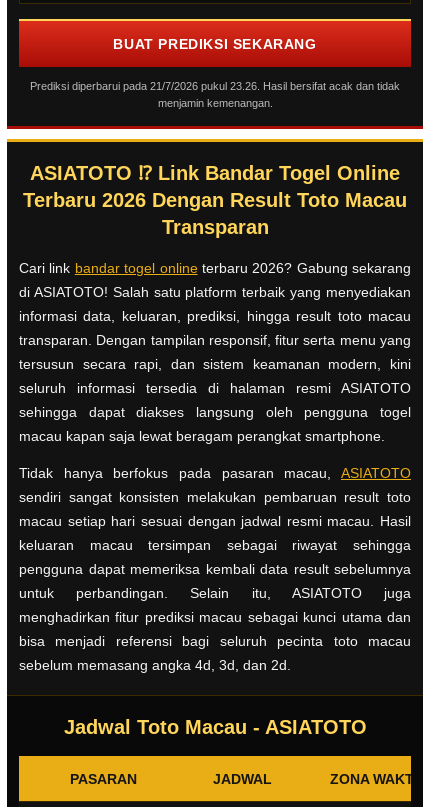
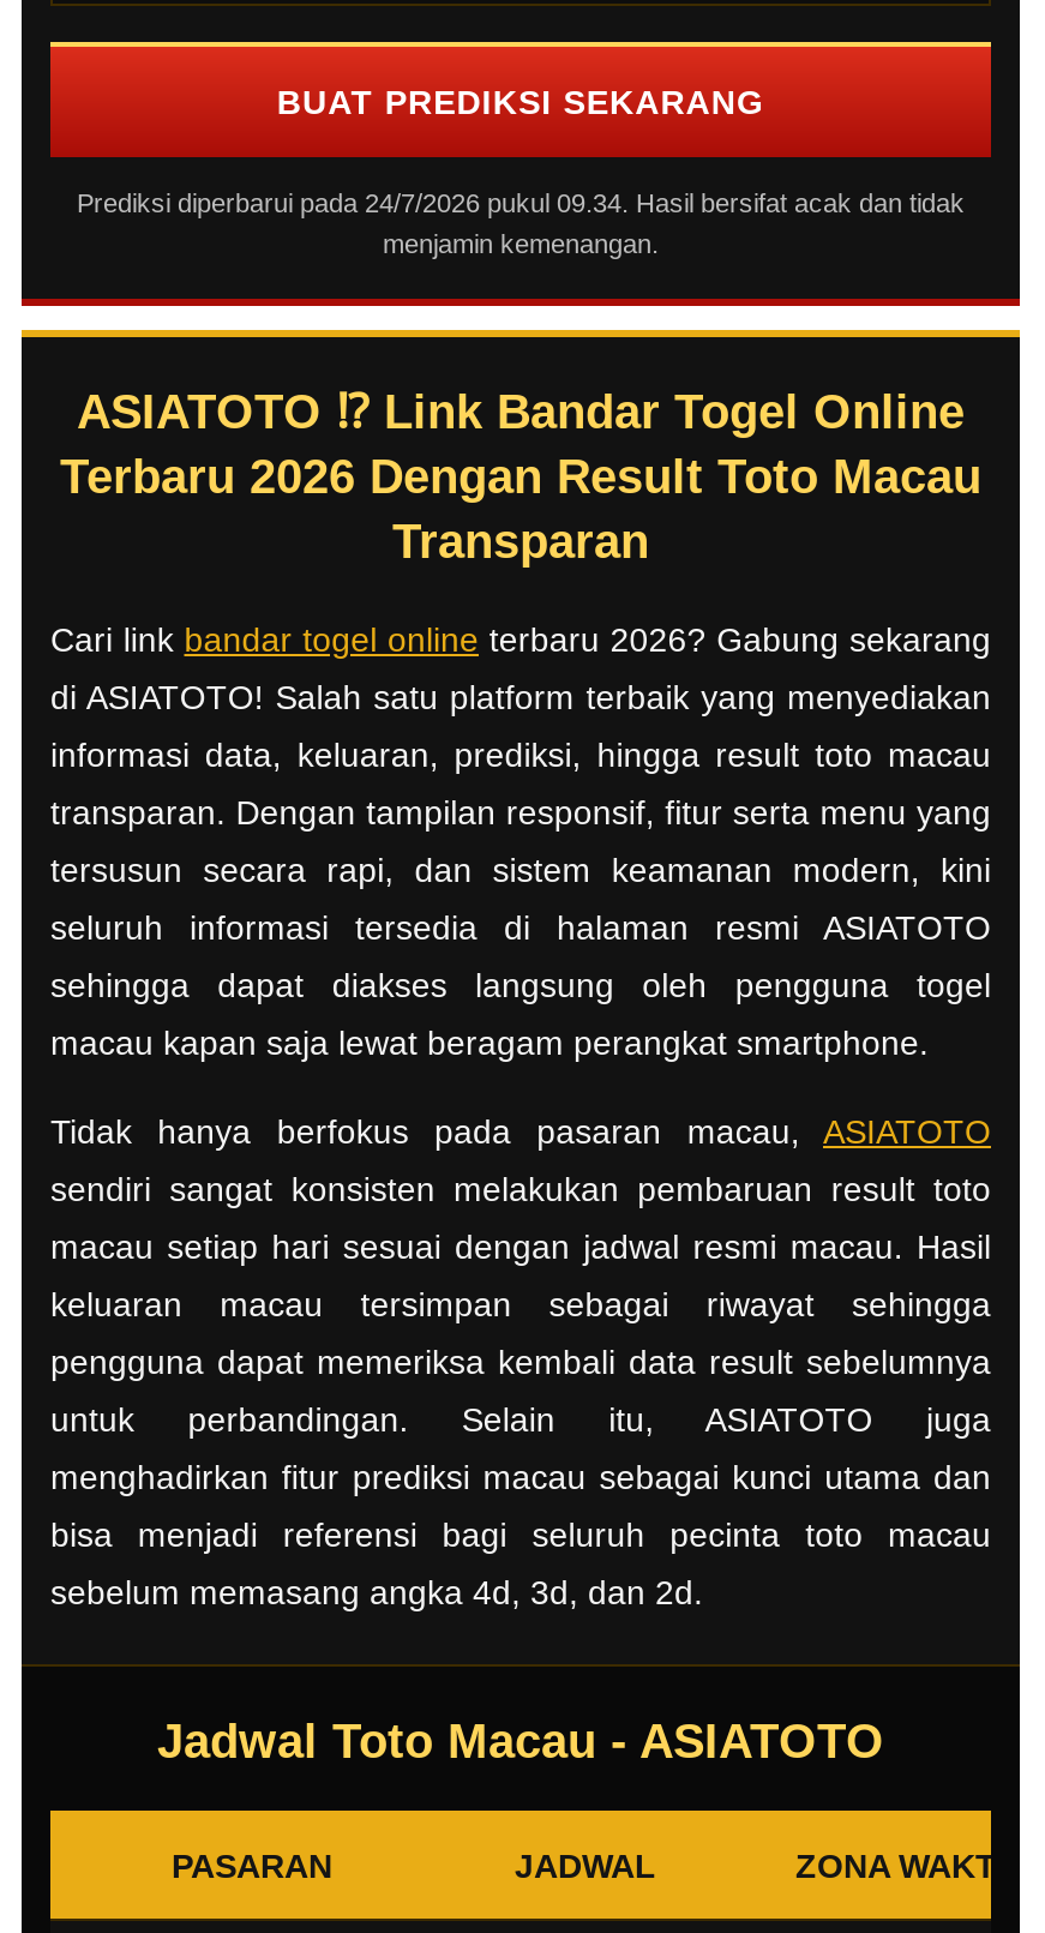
- Prediksi diperbarui pada 21/7/2026 pukul 23.26. Hasil bersifat acak dan tidak
+ Prediksi diperbarui pada 24/7/2026 pukul 09.34. Hasil bersifat acak dan tidak
